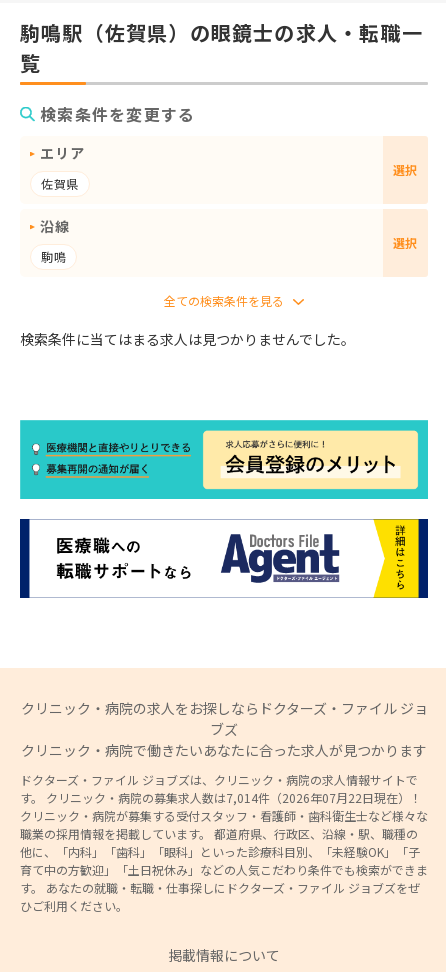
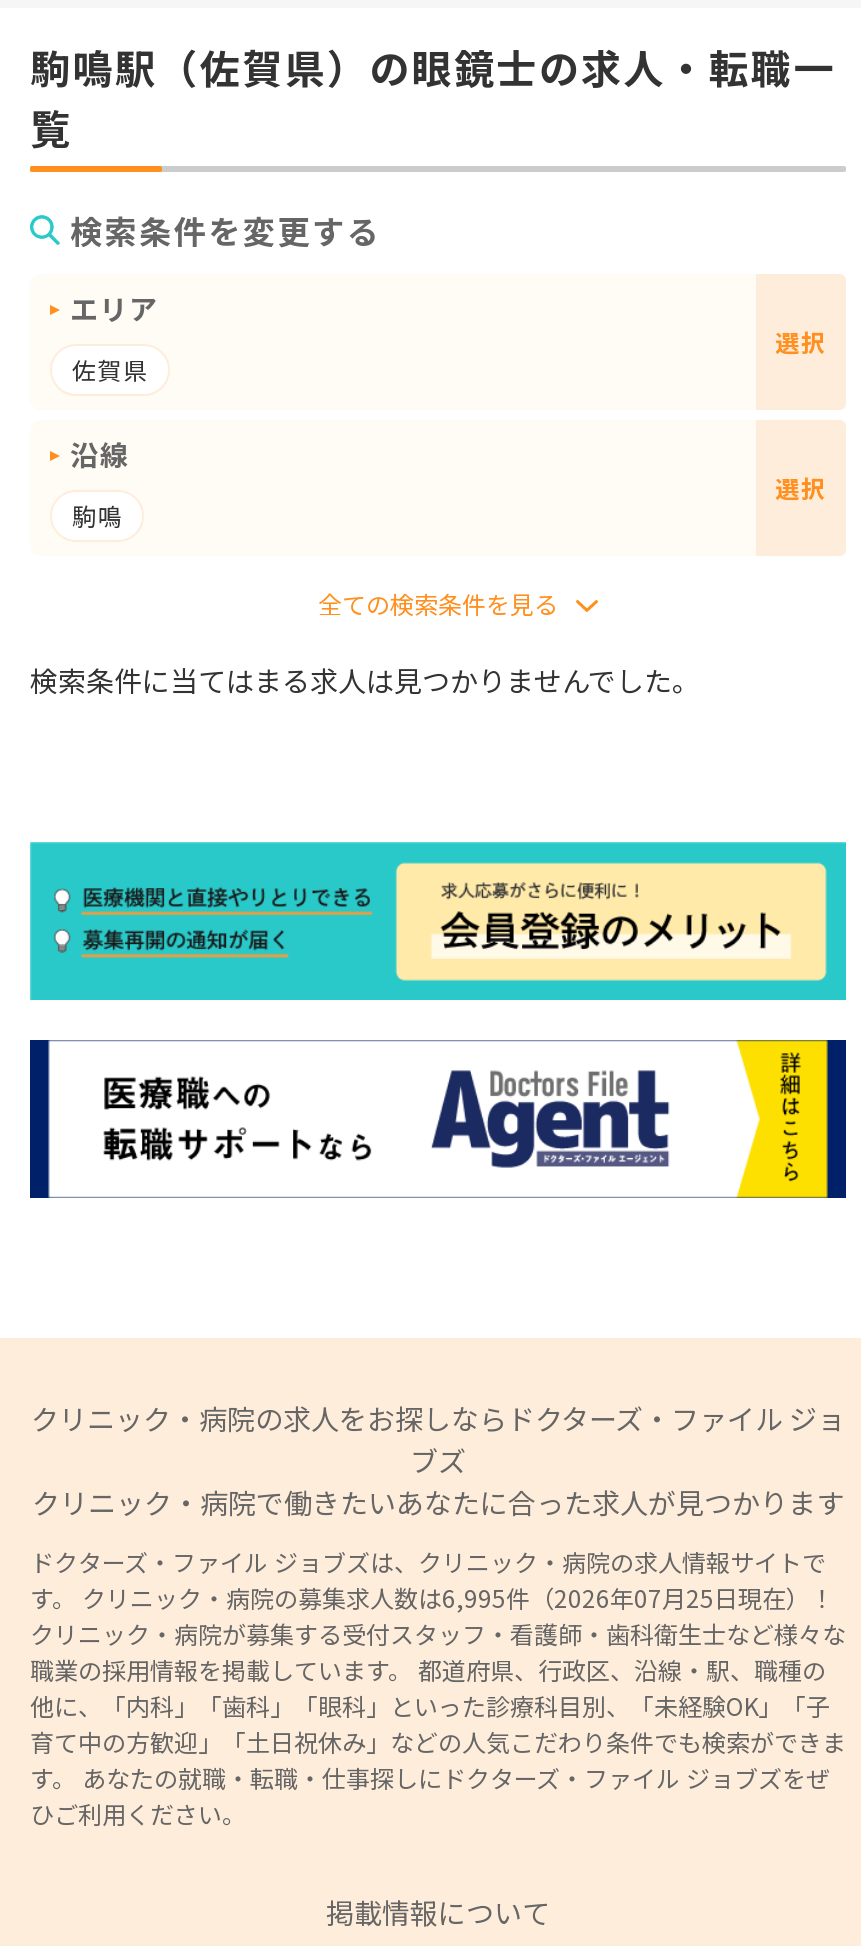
- す。 クリニック・病院の募集求人数は7,014件（2026年07月22日現在）！
+ す。 クリニック・病院の募集求人数は6,995件（2026年07月25日現在）！
